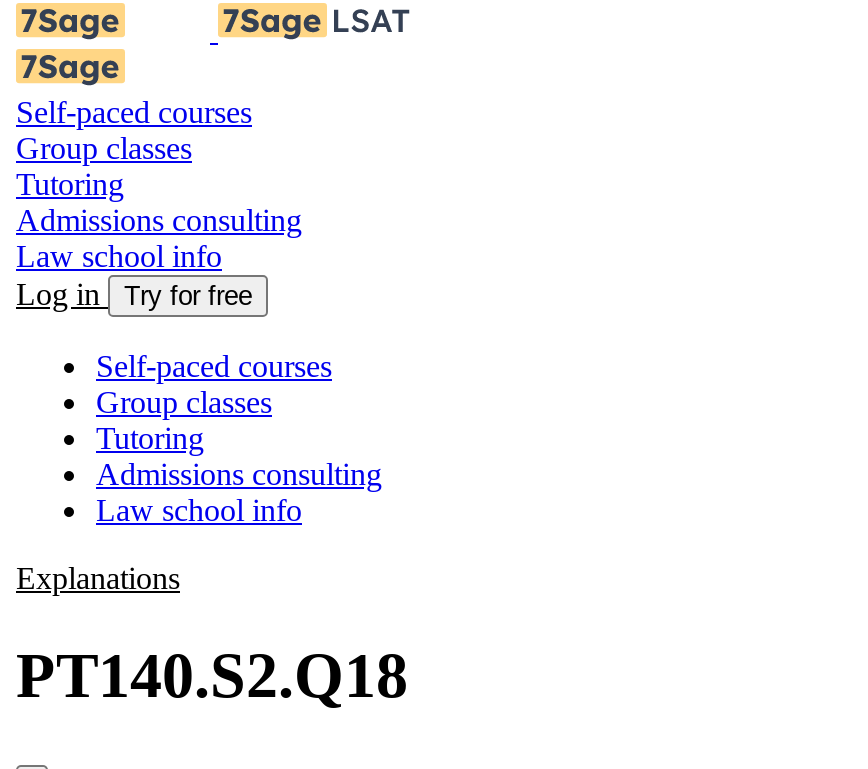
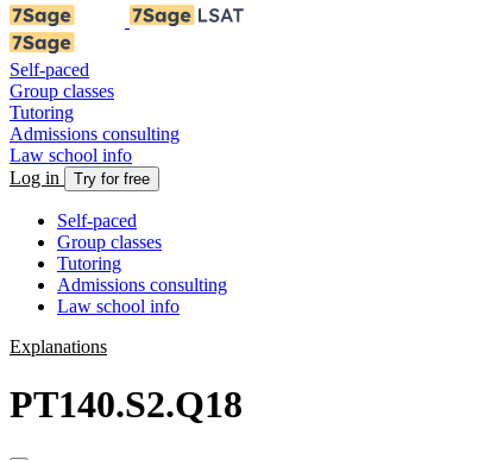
- Self-paced courses
+ Self-paced

- Self-paced courses
+ Self-paced
